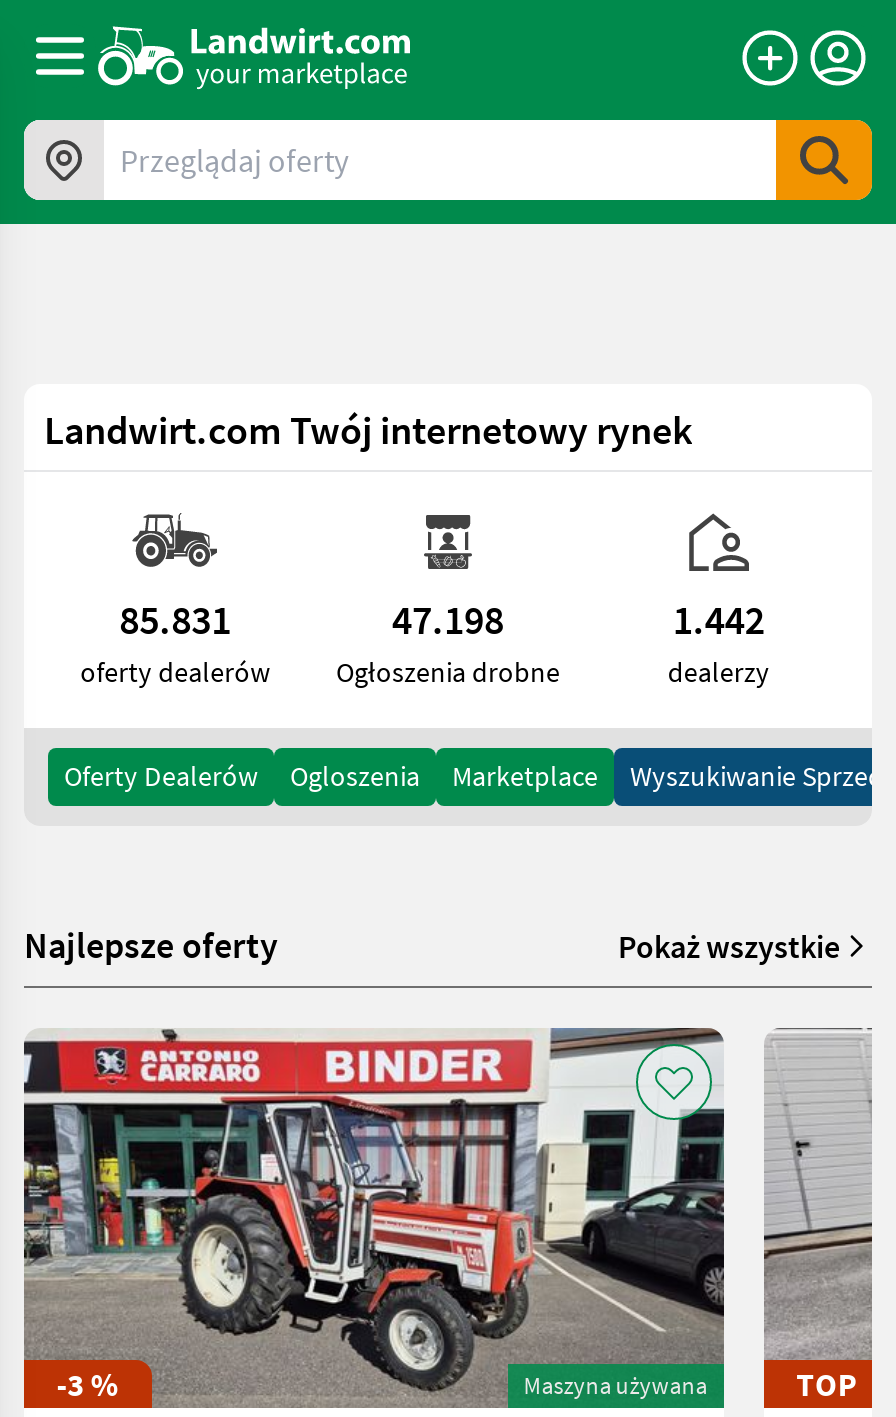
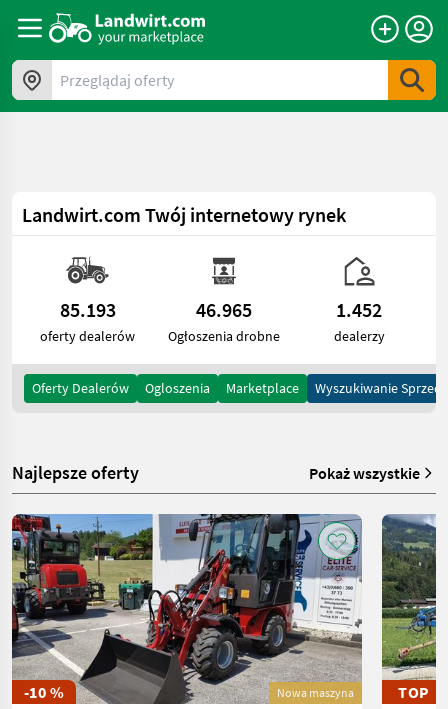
- 85.831
+ 85.193

- 47.198
+ 46.965

- 1.442
+ 1.452

- [image]
- -3 %
- Maszyna używana
+ [image]
+ -10 %
+ Nowa maszyna

- [image]
+ [image]
